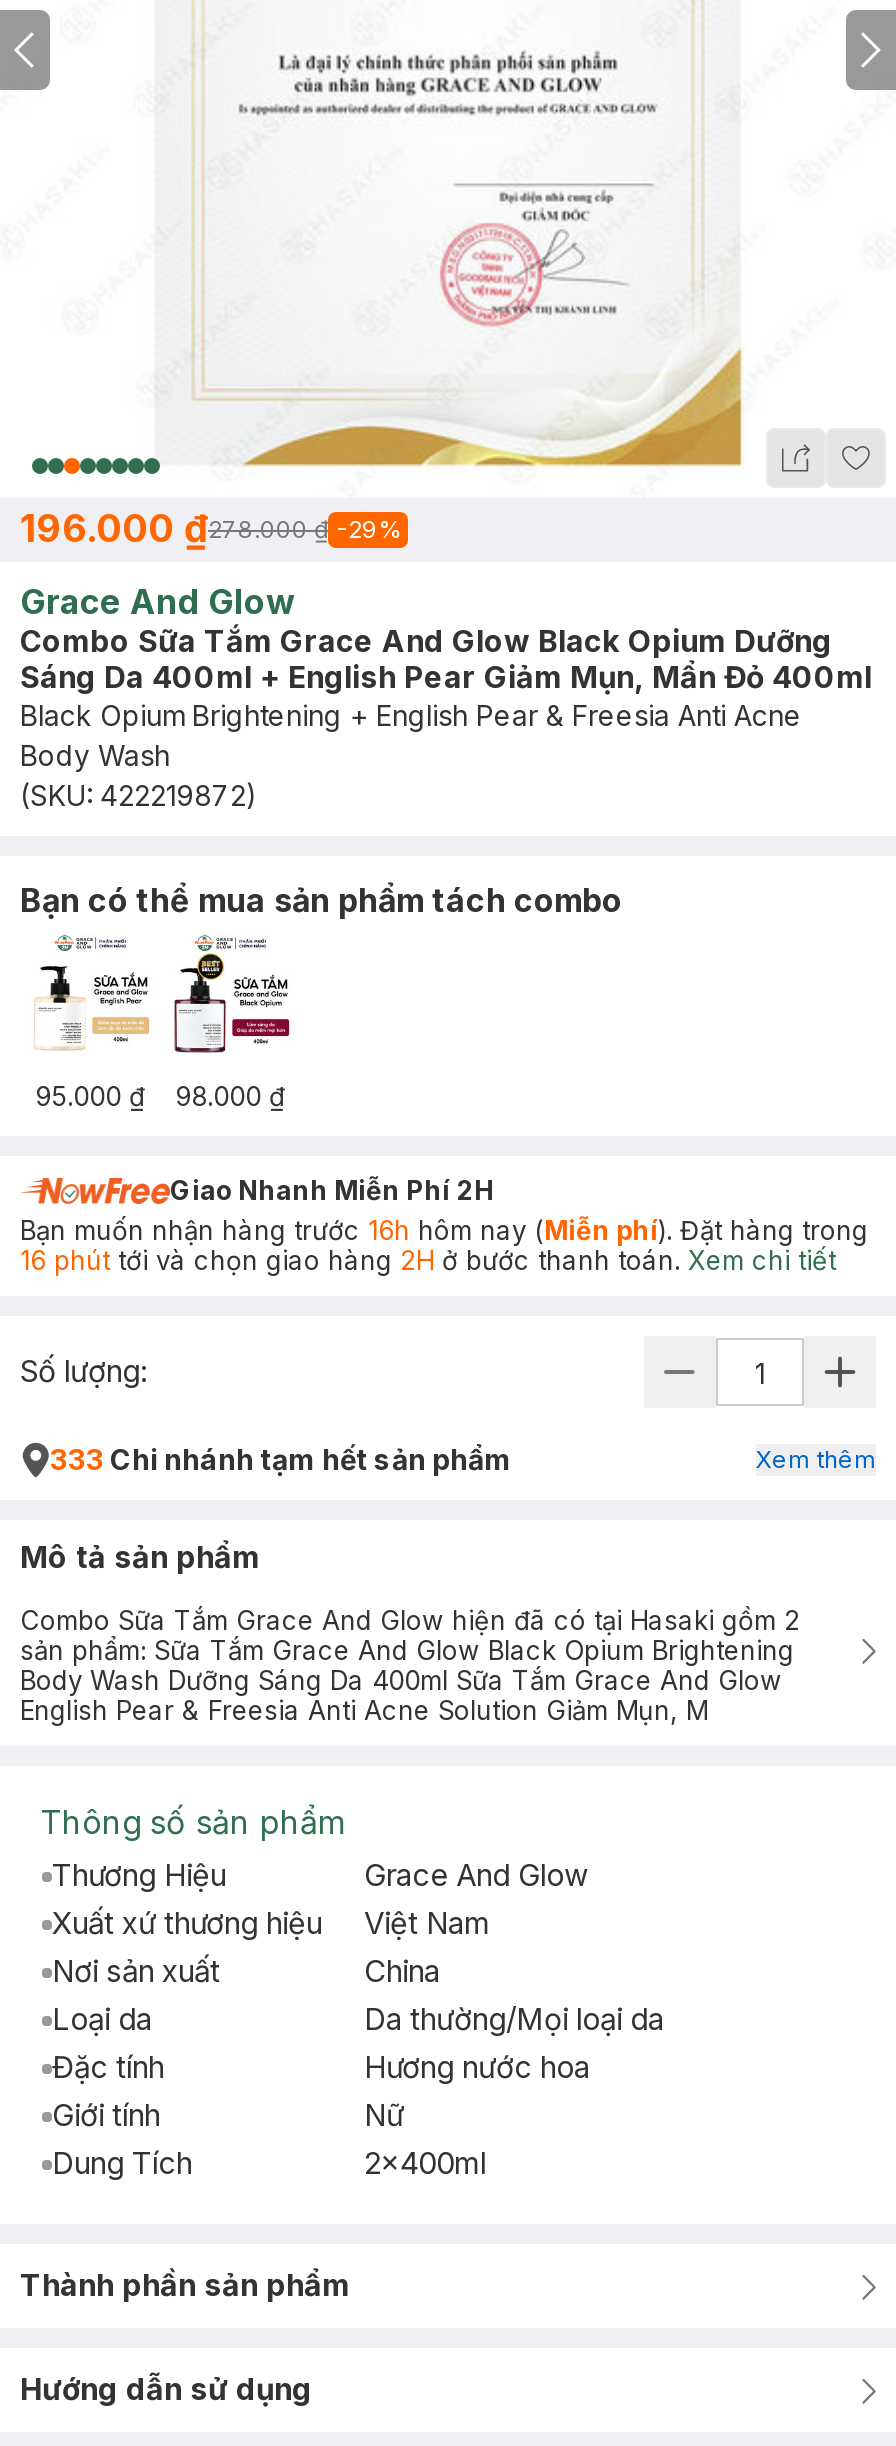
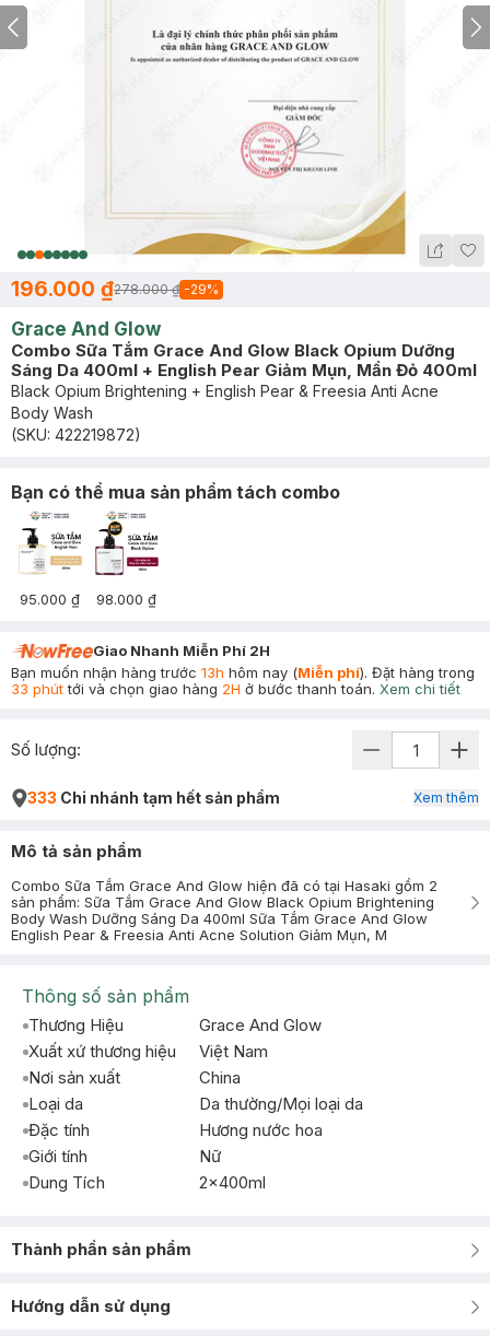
- Bạn muốn nhận hàng trước 16h hôm nay (Miễn phí). Đặt hàng trong
+ Bạn muốn nhận hàng trước 13h hôm nay (Miễn phí). Đặt hàng trong

- 16 phút tới và chọn giao hàng 2H ở bước thanh toán. Xem chi tiết
+ 33 phút tới và chọn giao hàng 2H ở bước thanh toán. Xem chi tiết
